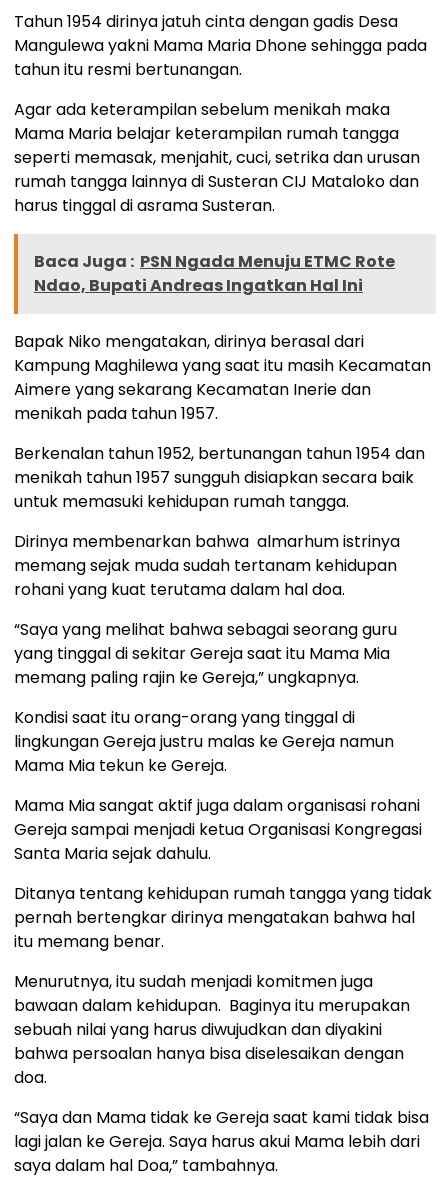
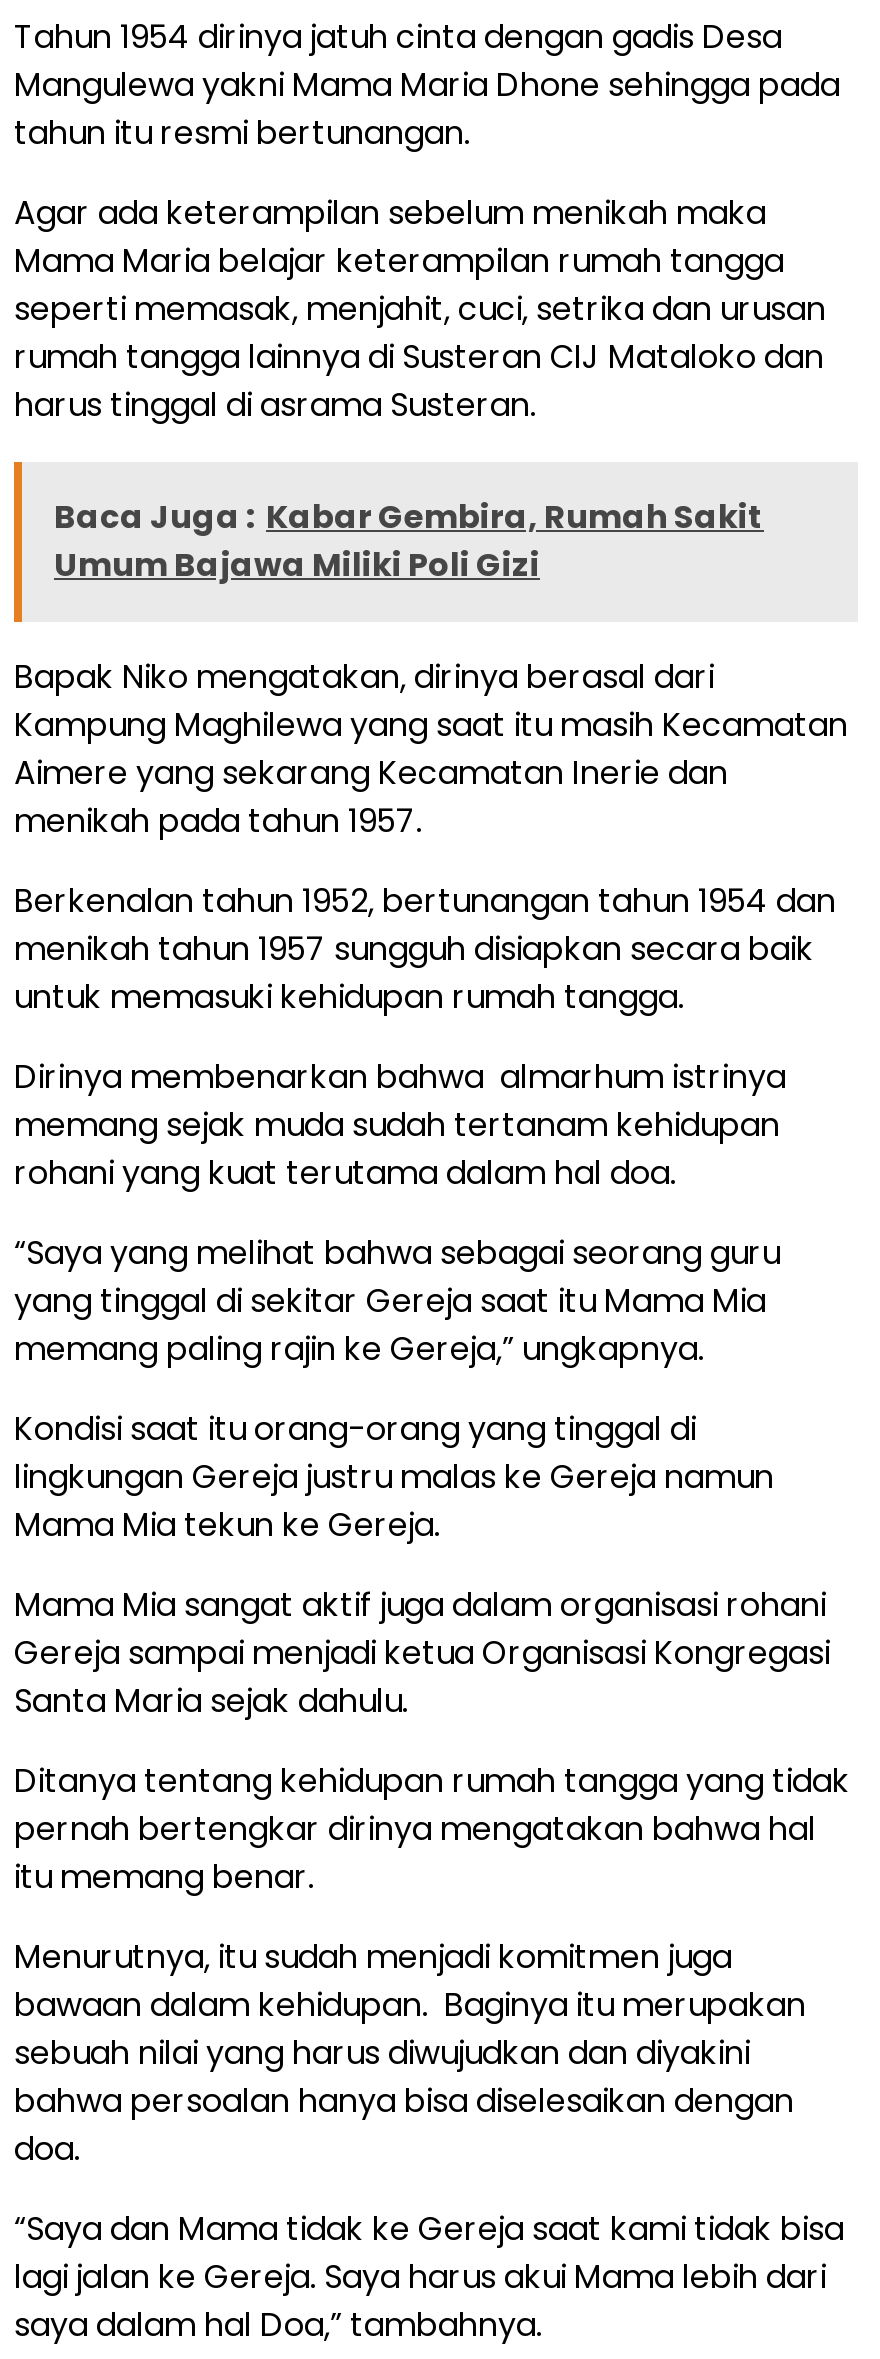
- Baca Juga : PSN Ngada Menuju ETMC Rote
- Ndao, Bupati Andreas Ingatkan Hal Ini
+ Baca Juga : Kabar Gembira, Rumah Sakit
+ Umum Bajawa Miliki Poli Gizi
